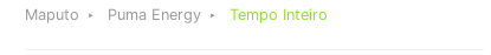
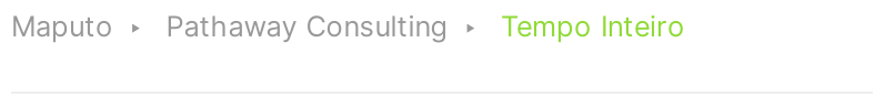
- Puma Energy
+ Pathaway Consulting
